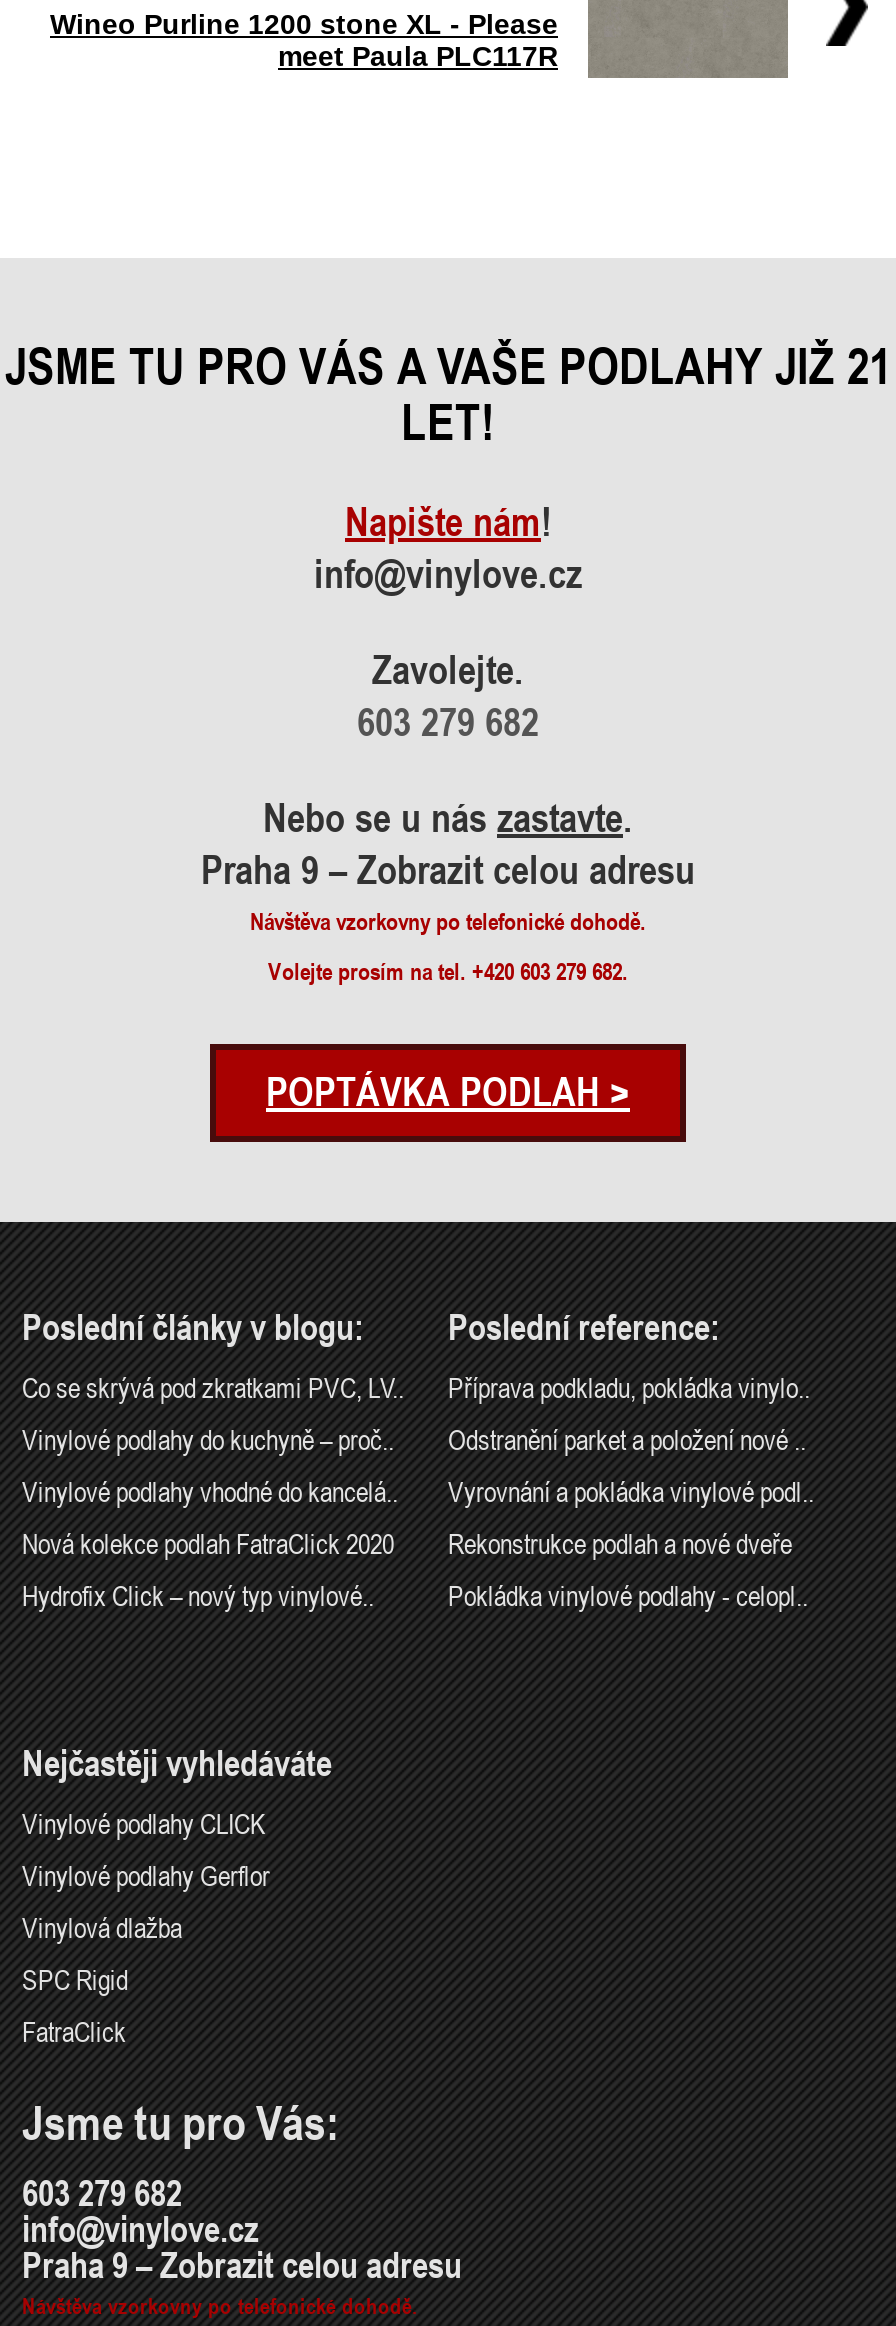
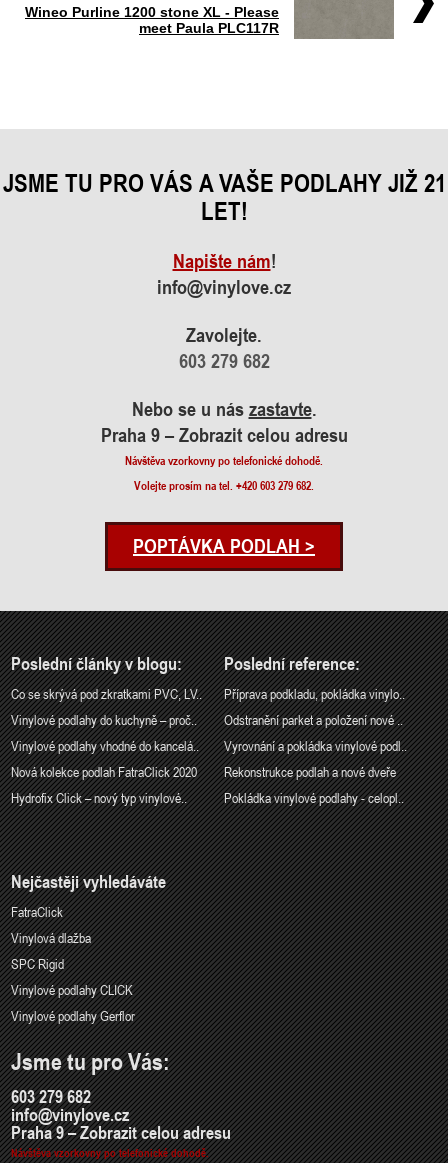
moved down: Vinylové podlahy CLICK | Vinylové podlahy Gerflor

moved up: Vinylová dlažba | SPC Rigid

moved up: FatraClick
